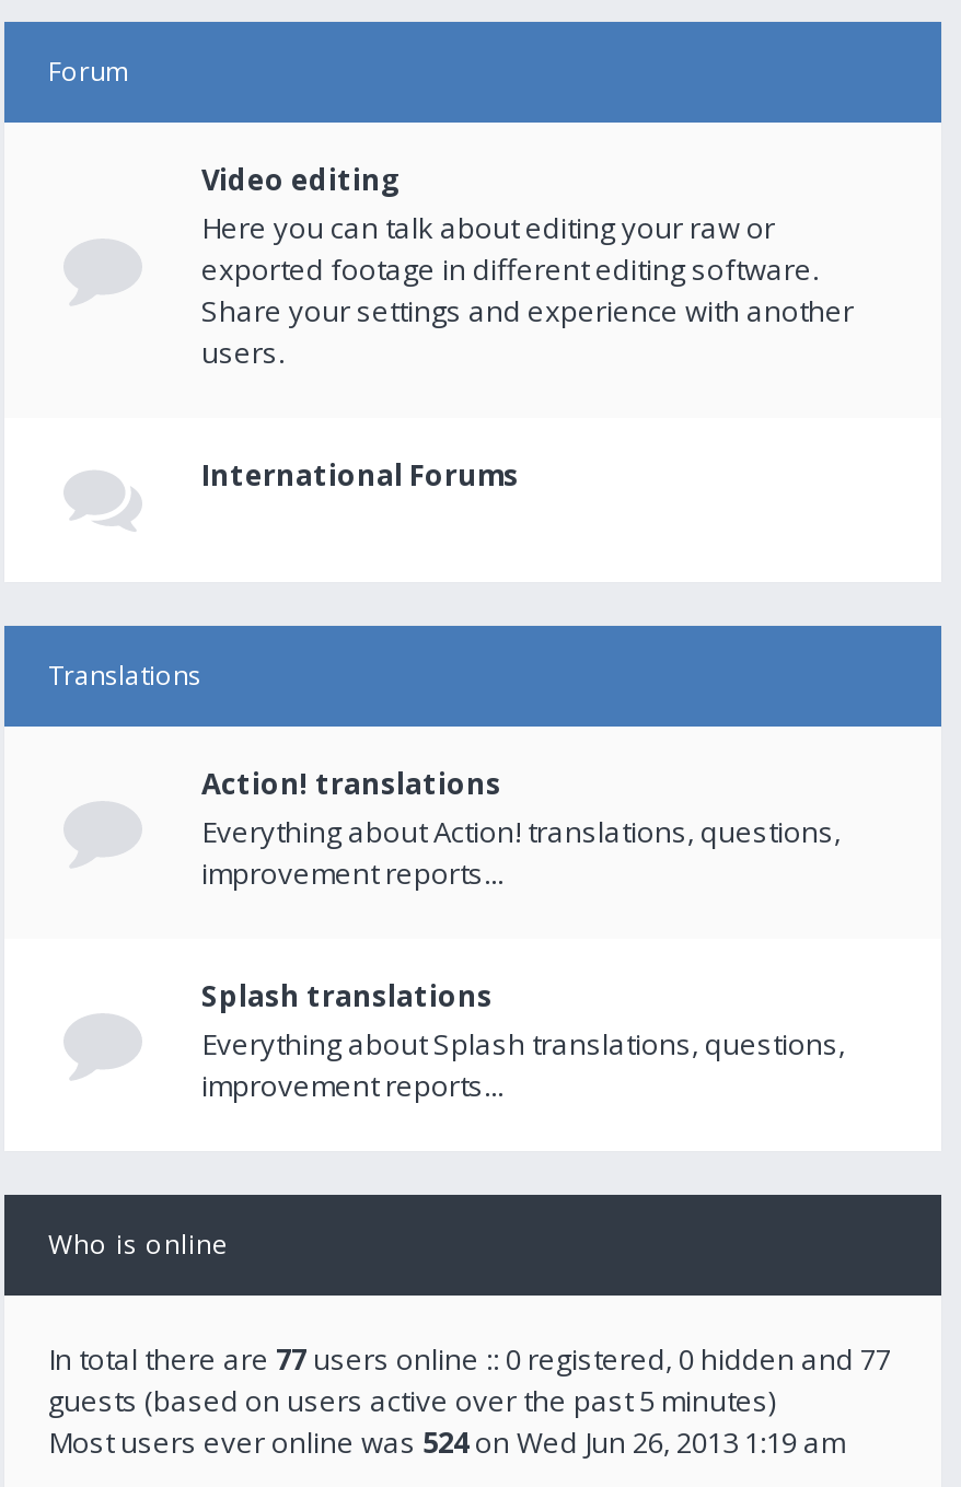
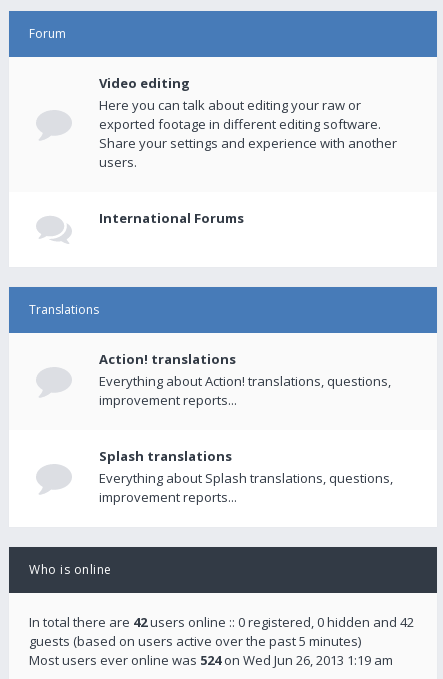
- In total there are 77 users online :: 0 registered, 0 hidden and 77
+ In total there are 42 users online :: 0 registered, 0 hidden and 42
